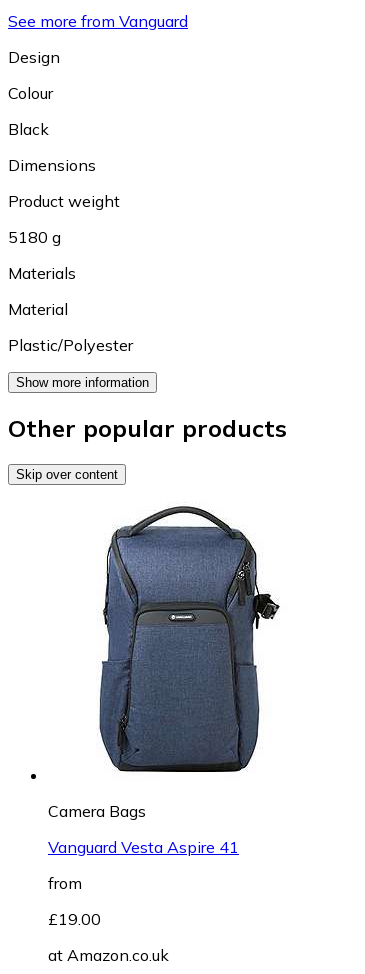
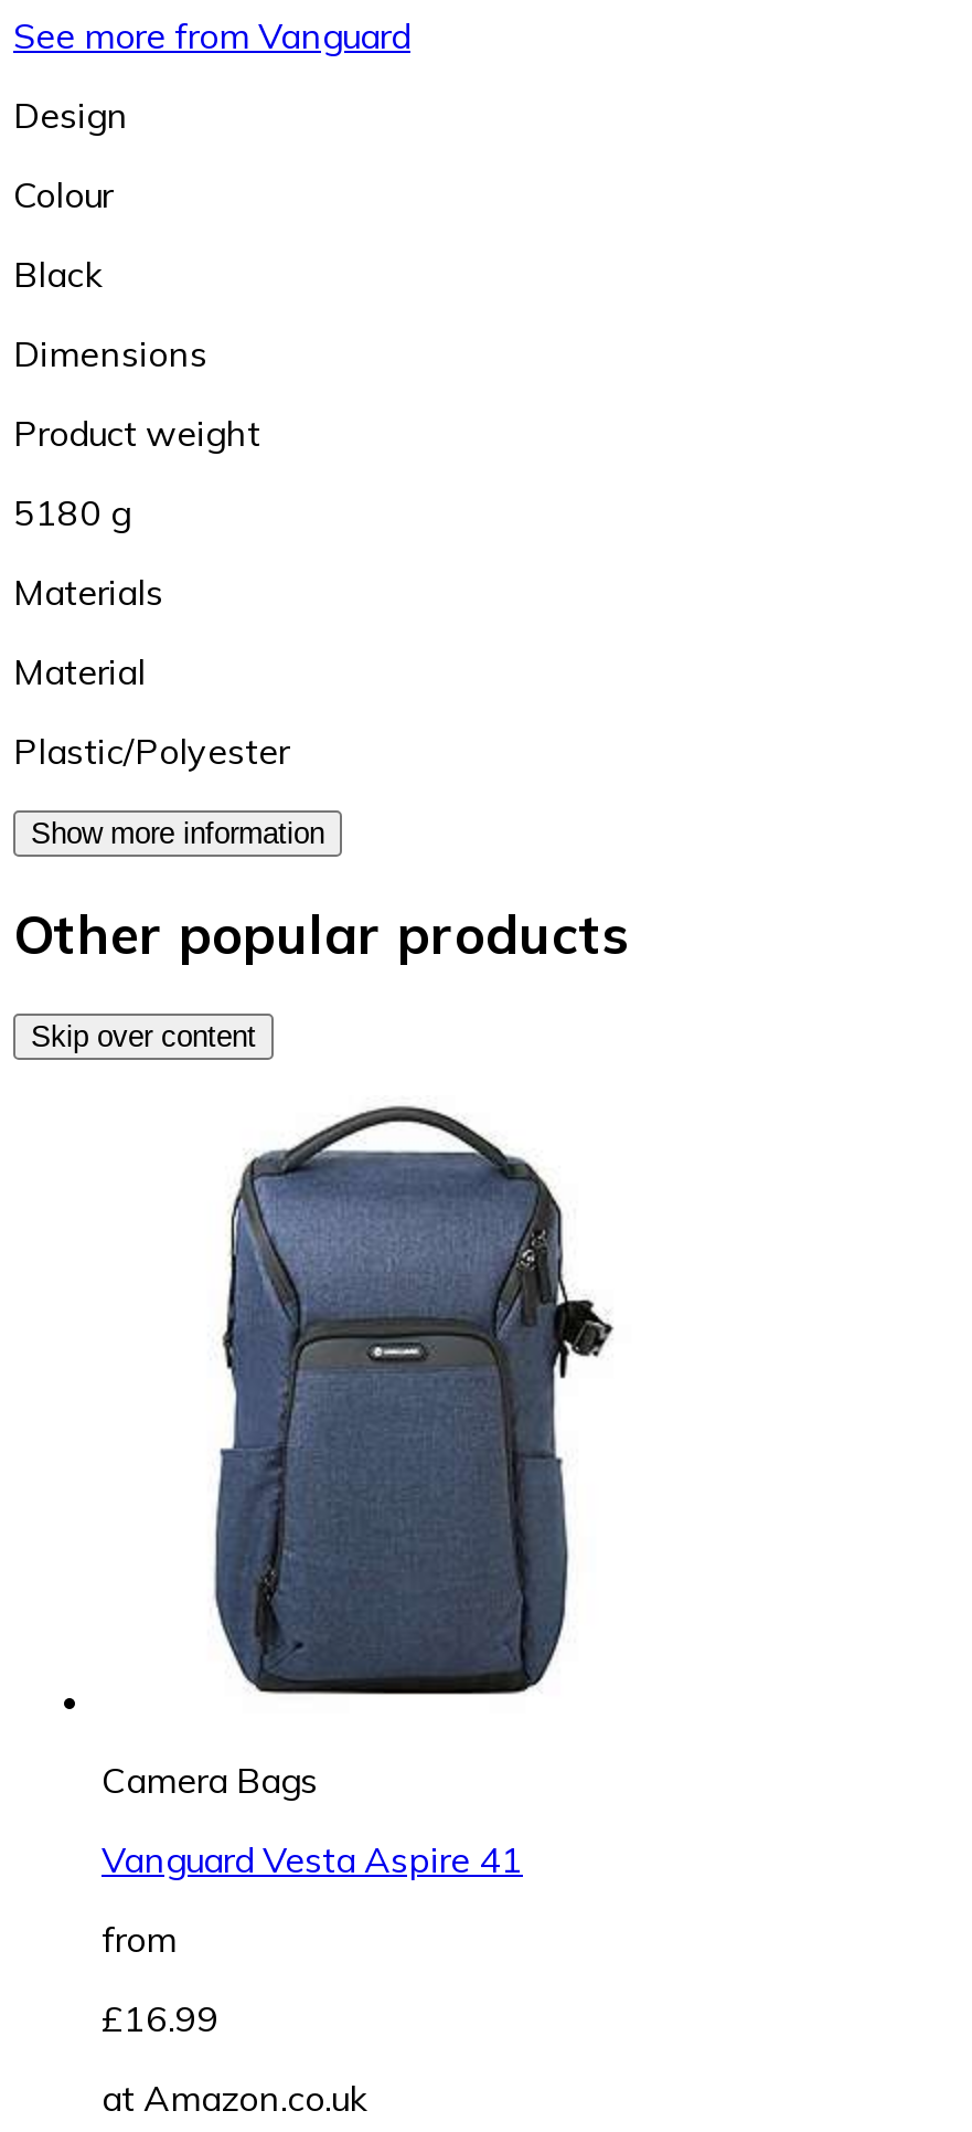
- £19.00
+ £16.99
